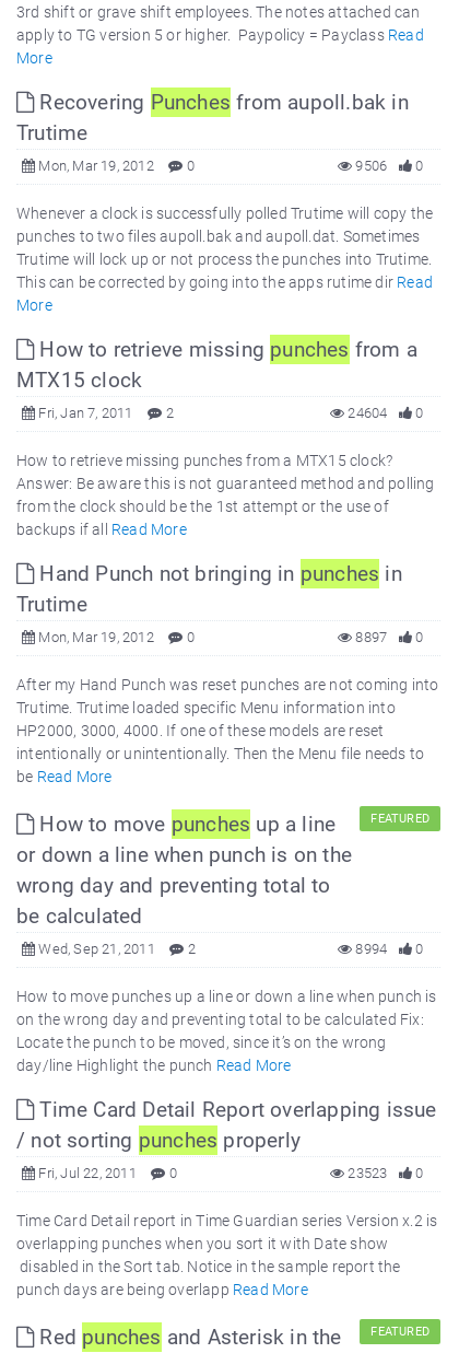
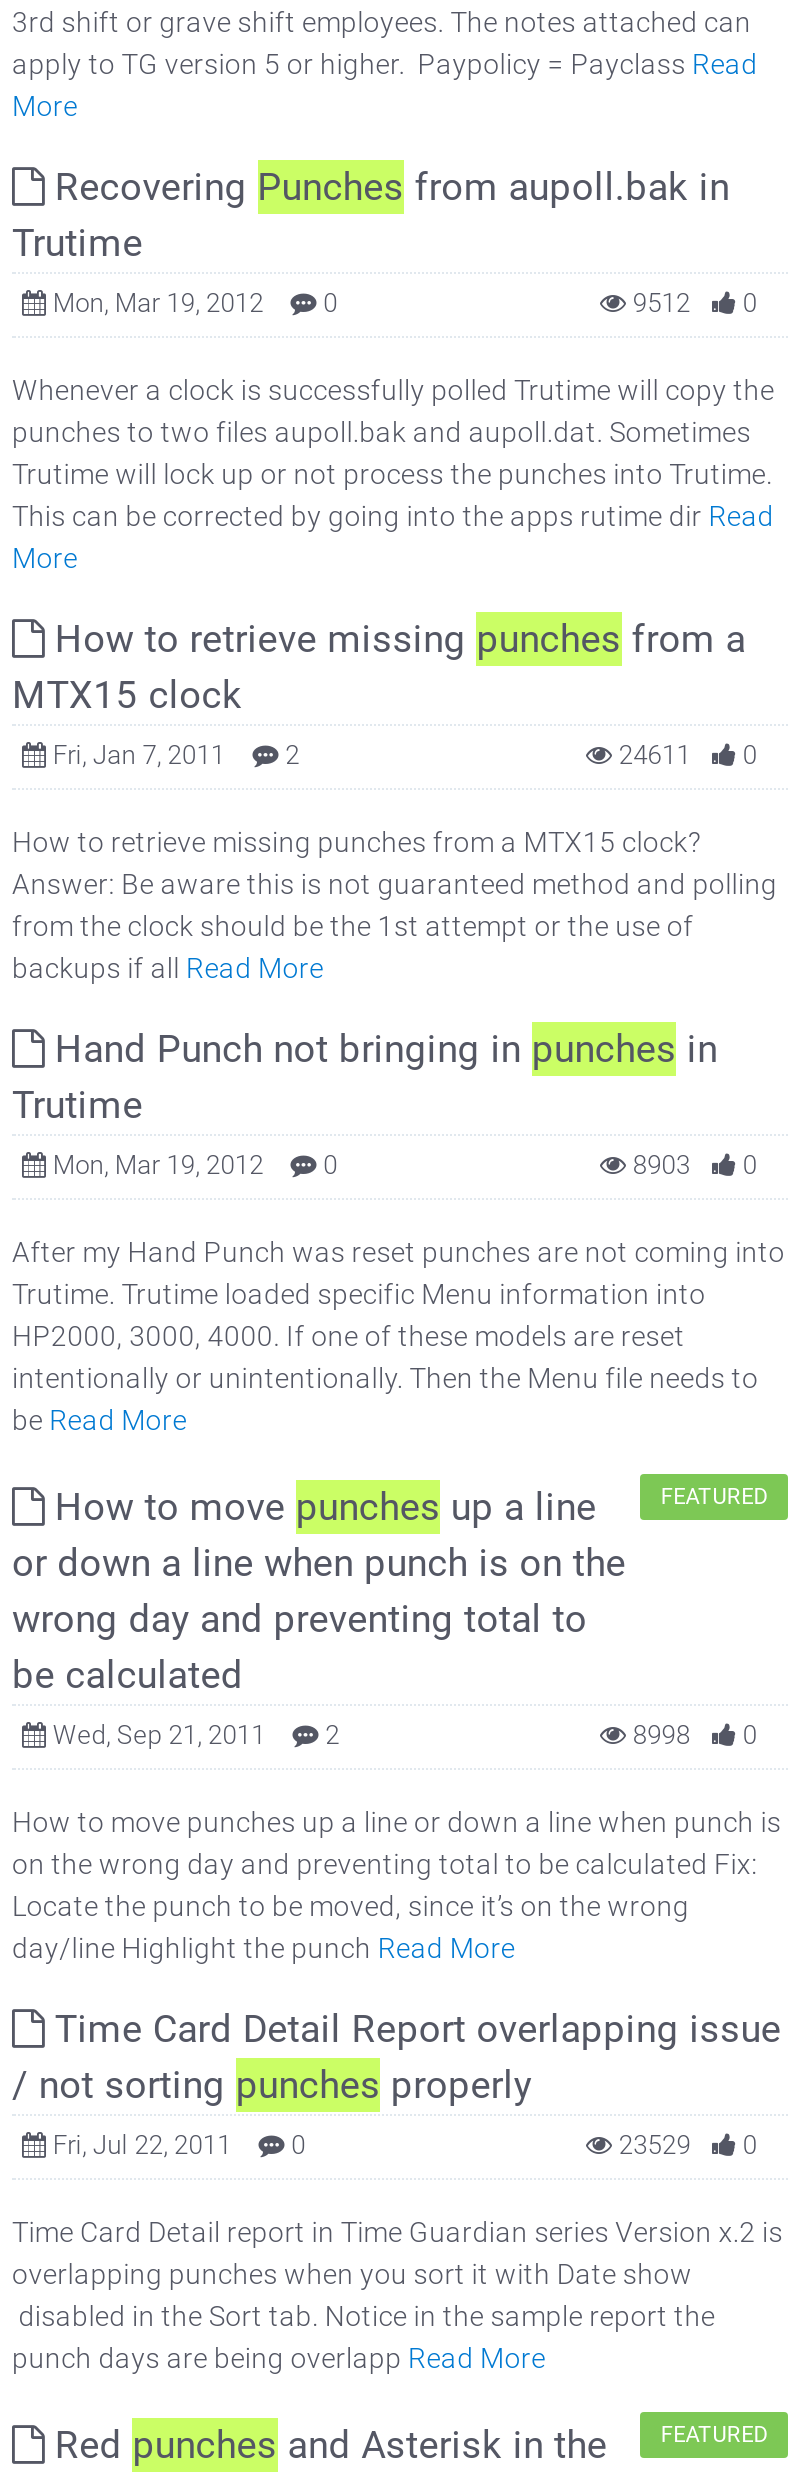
- 9506 0
+ 9512 0

- 24604 0
+ 24611 0

- 8897 0
+ 8903 0

- 8994 0
+ 8998 0

- 23523 0
+ 23529 0
